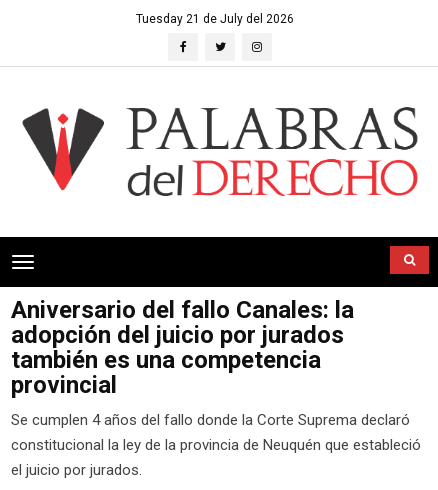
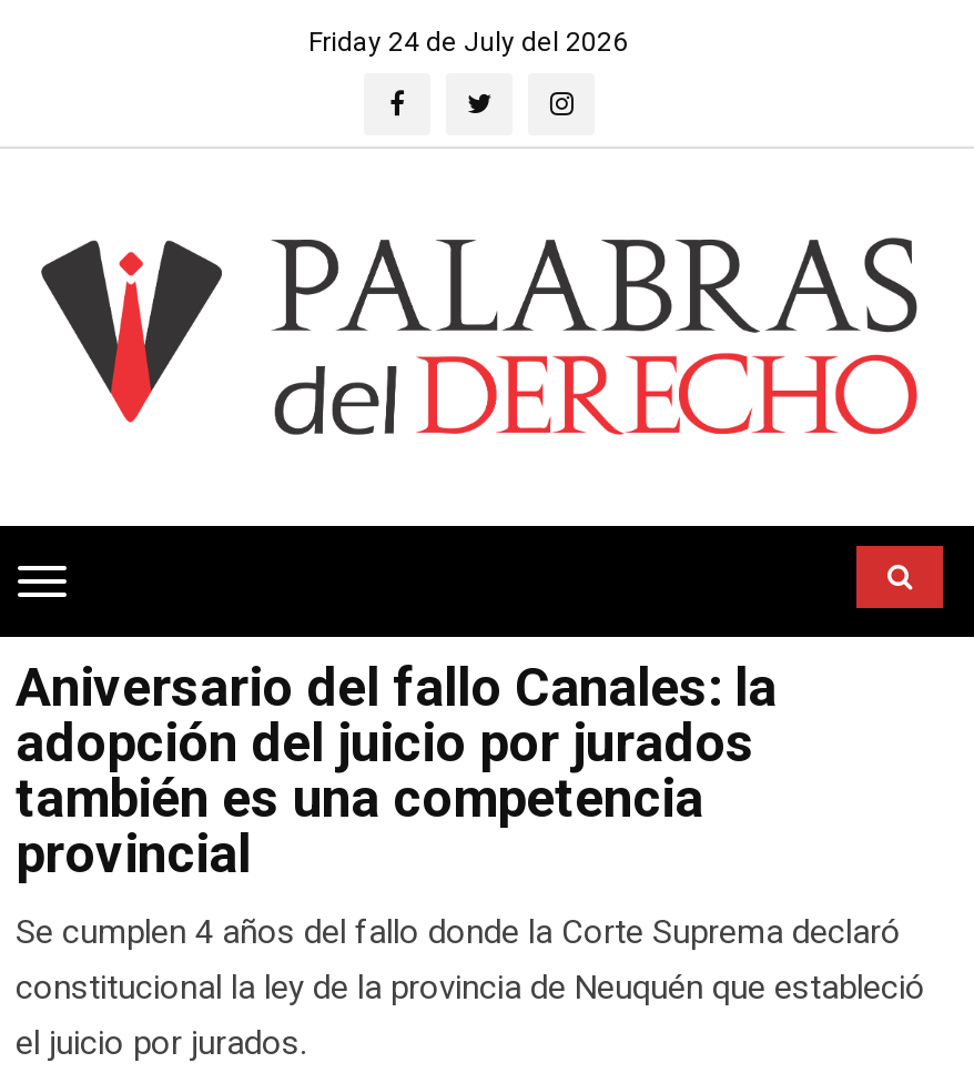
- Tuesday 21 de July del 2026
+ Friday 24 de July del 2026
